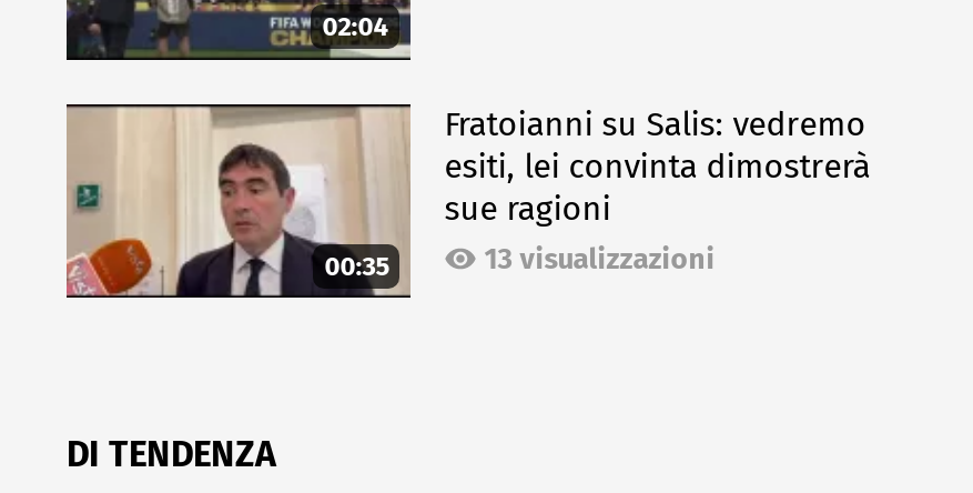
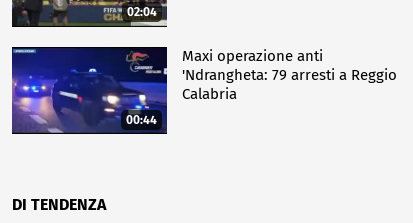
- [image]
- 00:35
+ [image]
+ 00:44

- Fratoianni su Salis: vedremo
- esiti, lei convinta dimostrerà
- sue ragioni
- 13 visualizzazioni
+ Maxi operazione anti
+ 'Ndrangheta: 79 arresti a Reggio
+ Calabria
